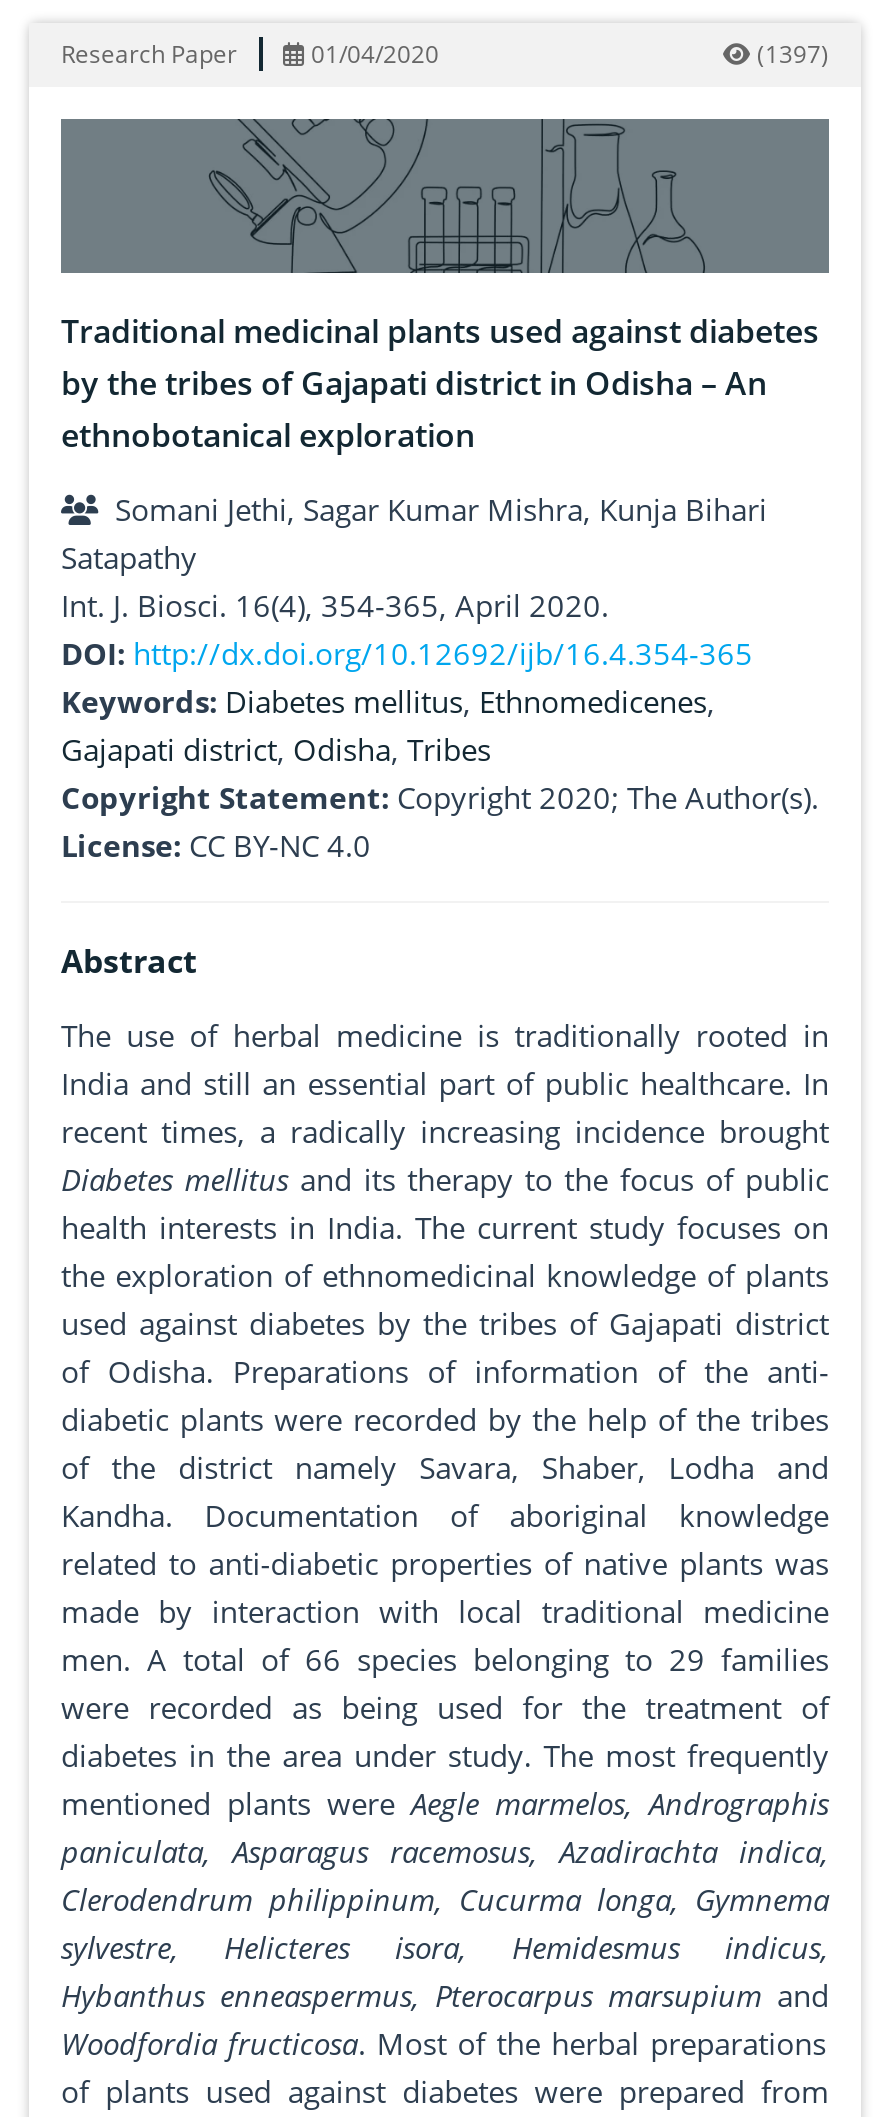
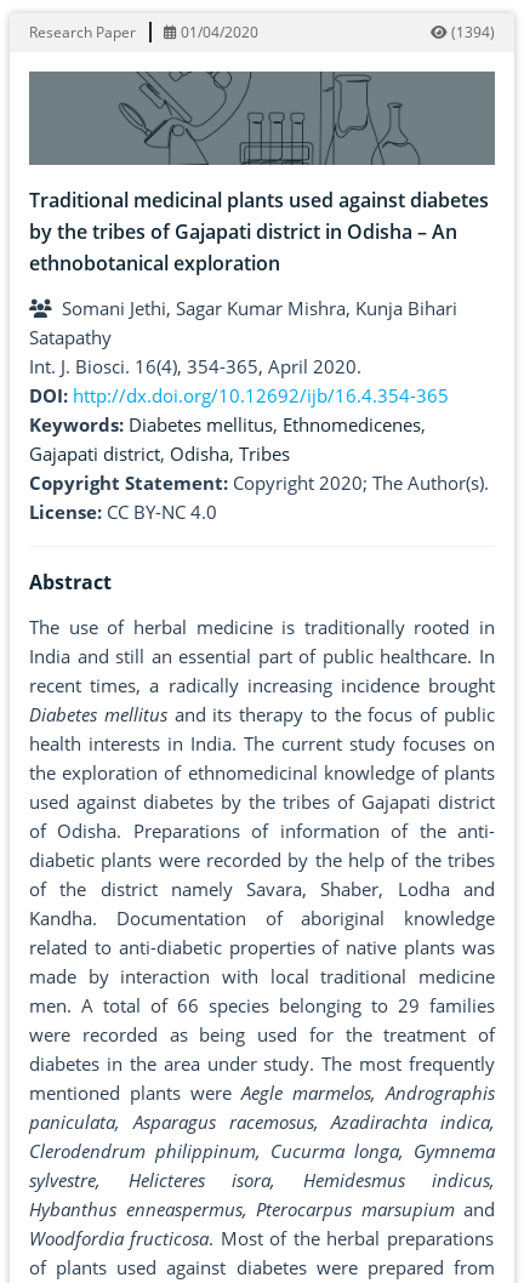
- (1397)
+ (1394)
